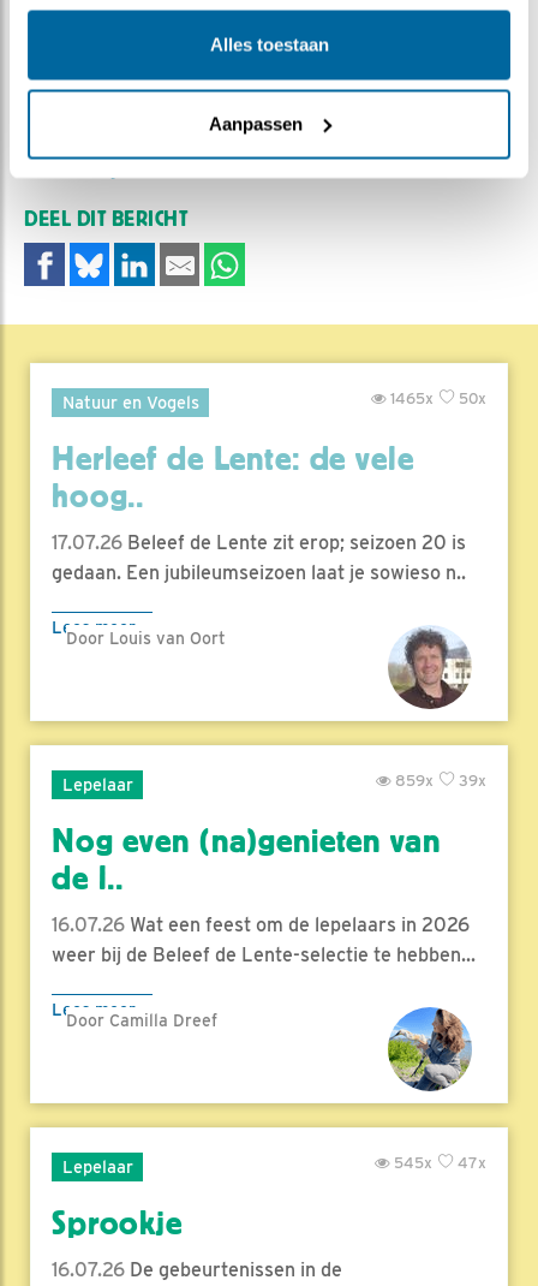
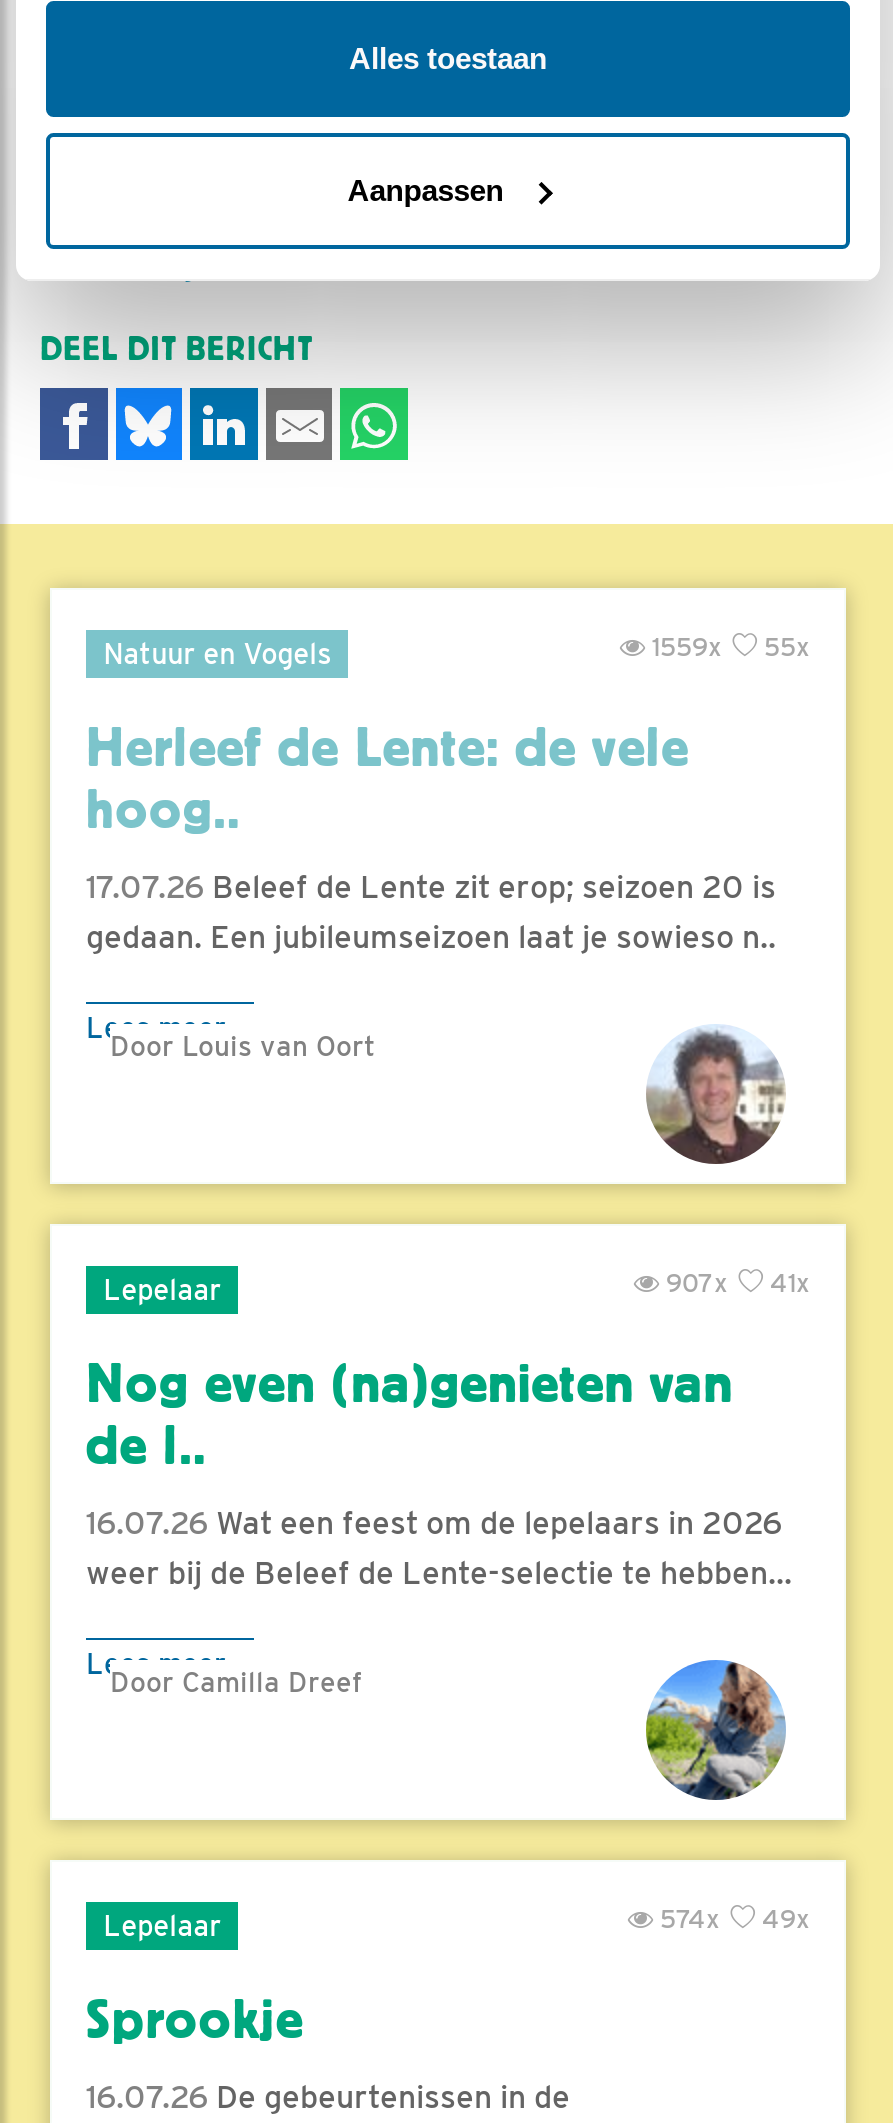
- 50x
- 1465x
+ 55x
+ 1559x

- 39x
- 859x
+ 41x
+ 907x

- 47x
- 545x
+ 49x
+ 574x
